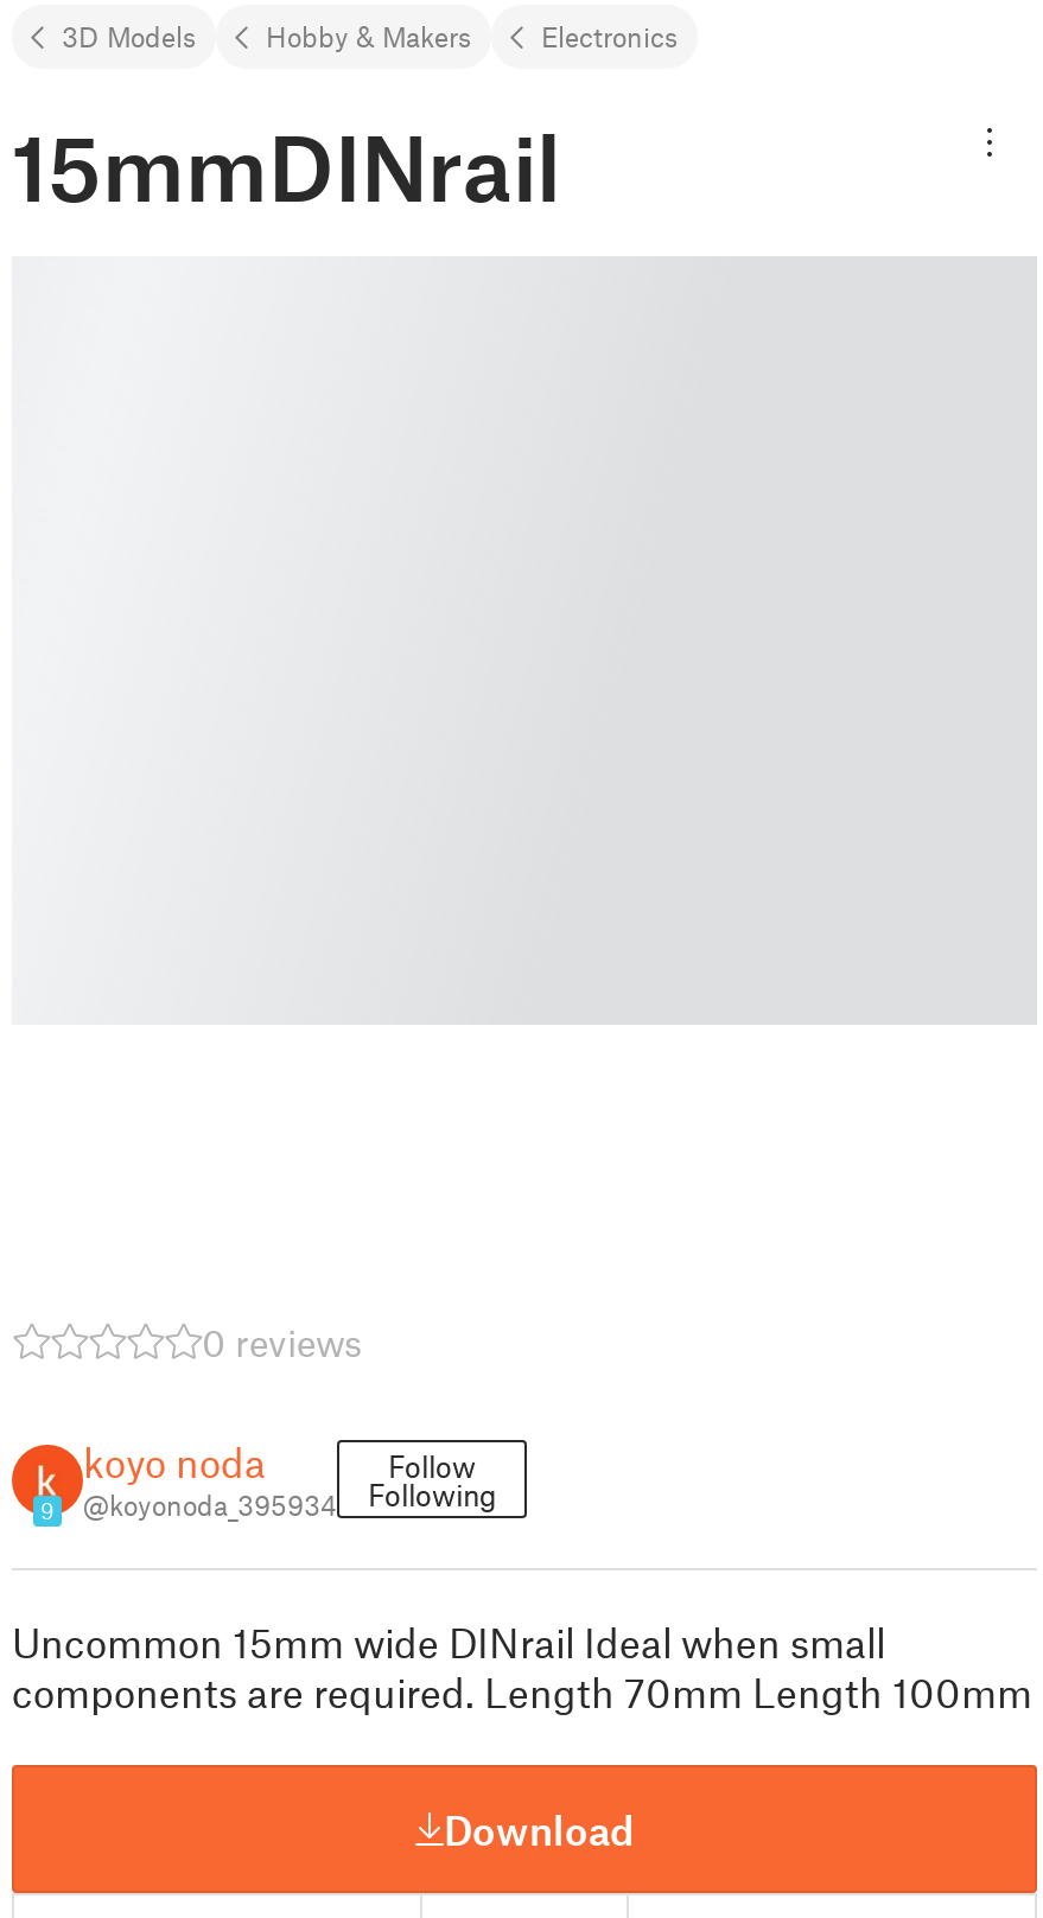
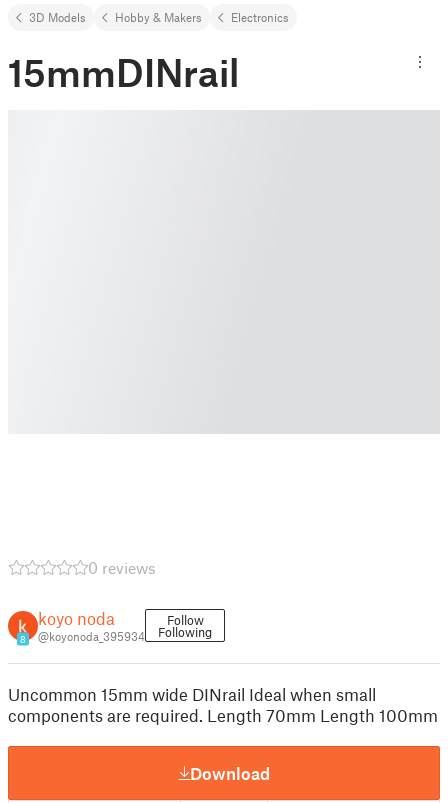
- 9 @koyonoda_395934 Following
+ 8 @koyonoda_395934 Following
